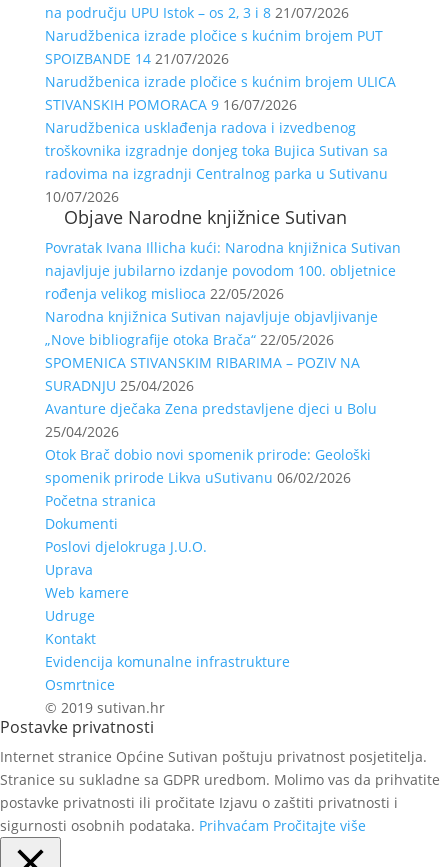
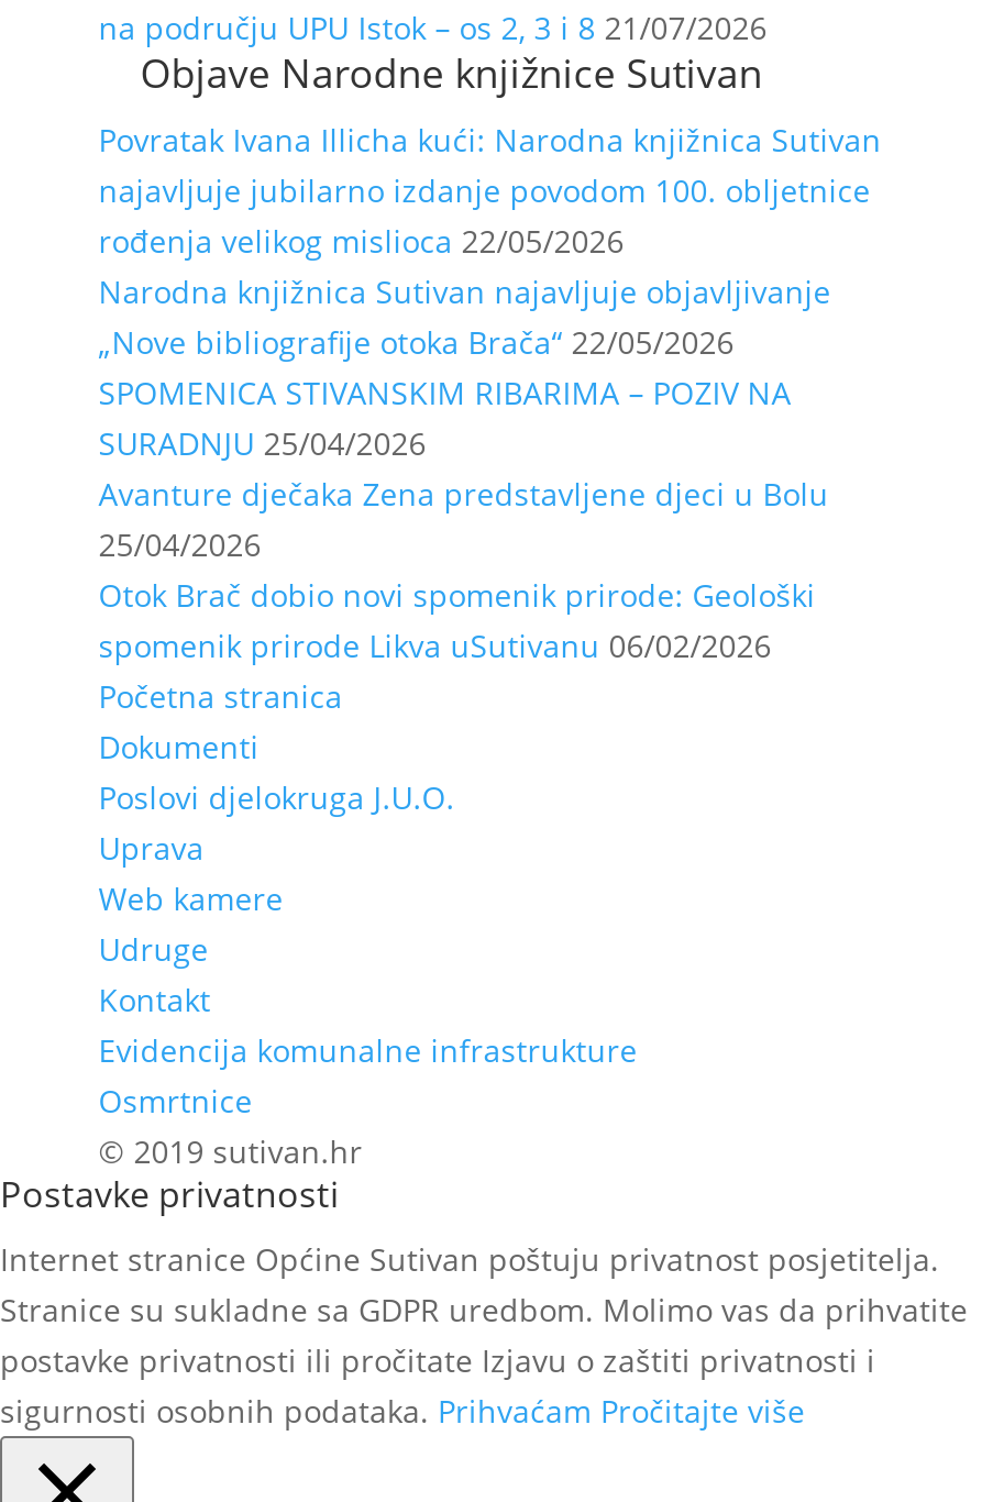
- Narudžbenica izrade pločice s kućnim brojem PUT
- SPOIZBANDE 14 21/07/2026
- Narudžbenica izrade pločice s kućnim brojem ULICA
- STIVANSKIH POMORACA 9 16/07/2026
- Narudžbenica usklađenja radova i izvedbenog
- troškovnika izgradnje donjeg toka Bujica Sutivan sa
- radovima na izgradnji Centralnog parka u Sutivanu
- 10/07/2026
